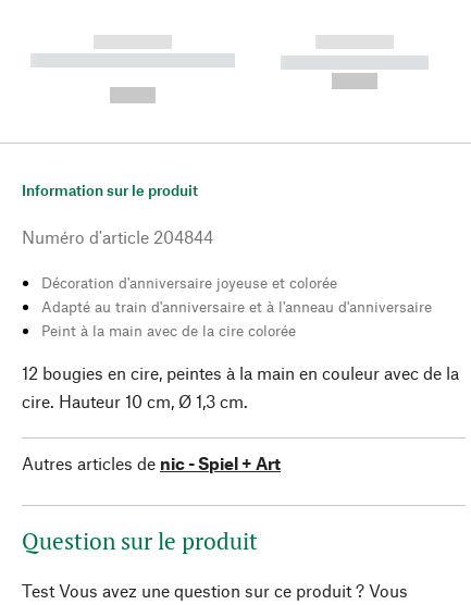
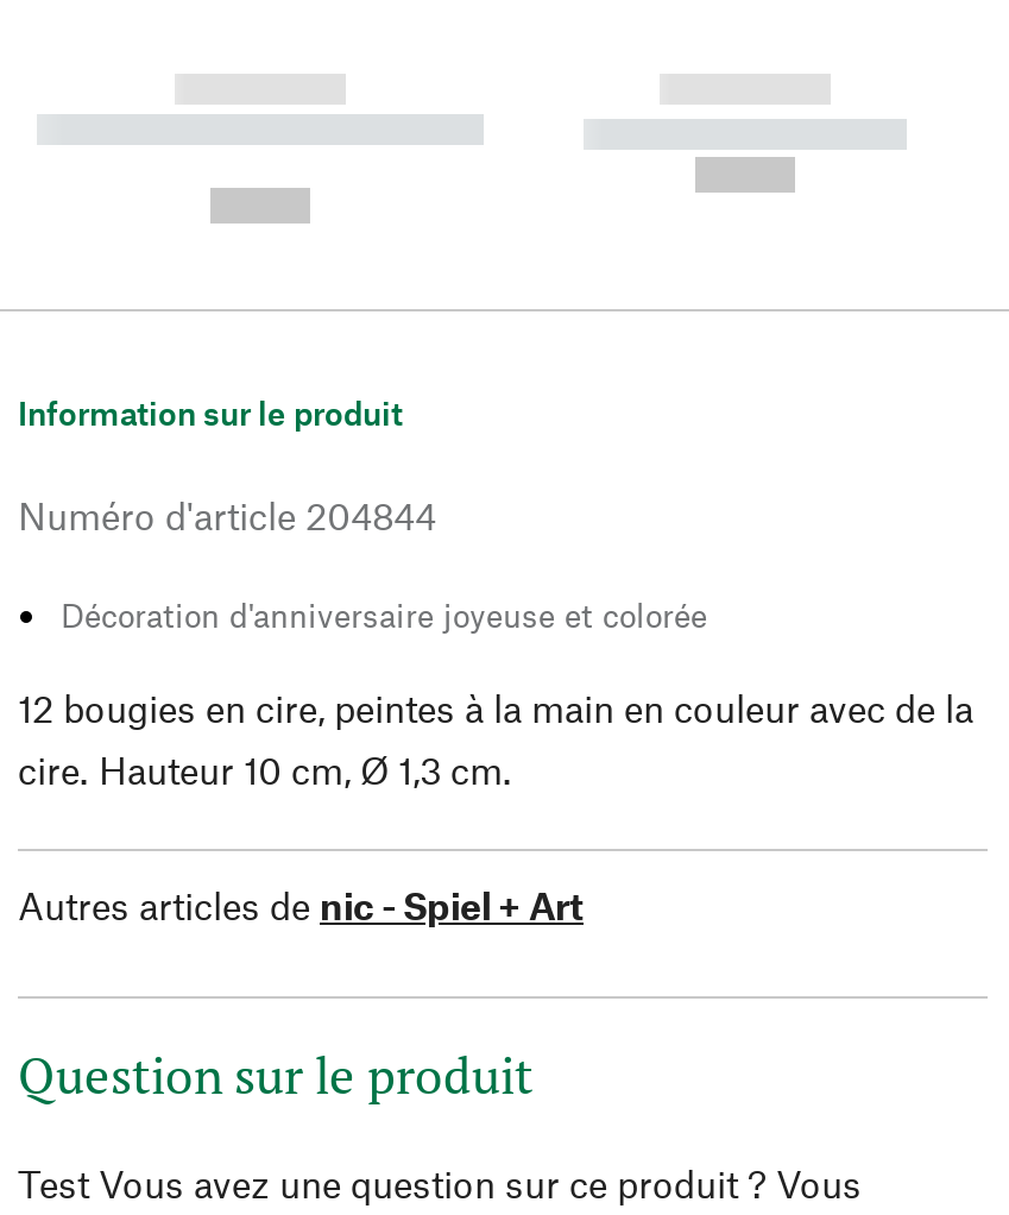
- Adapté au train d'anniversaire et à l'anneau d'anniversaire
- Peint à la main avec de la cire colorée
